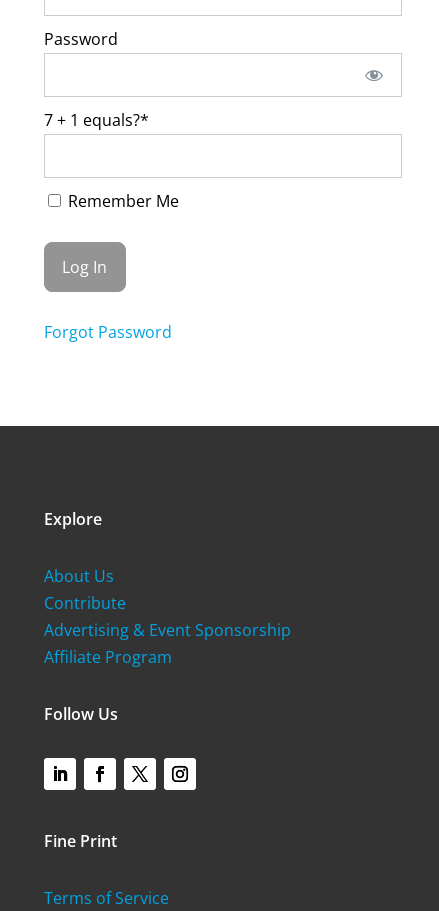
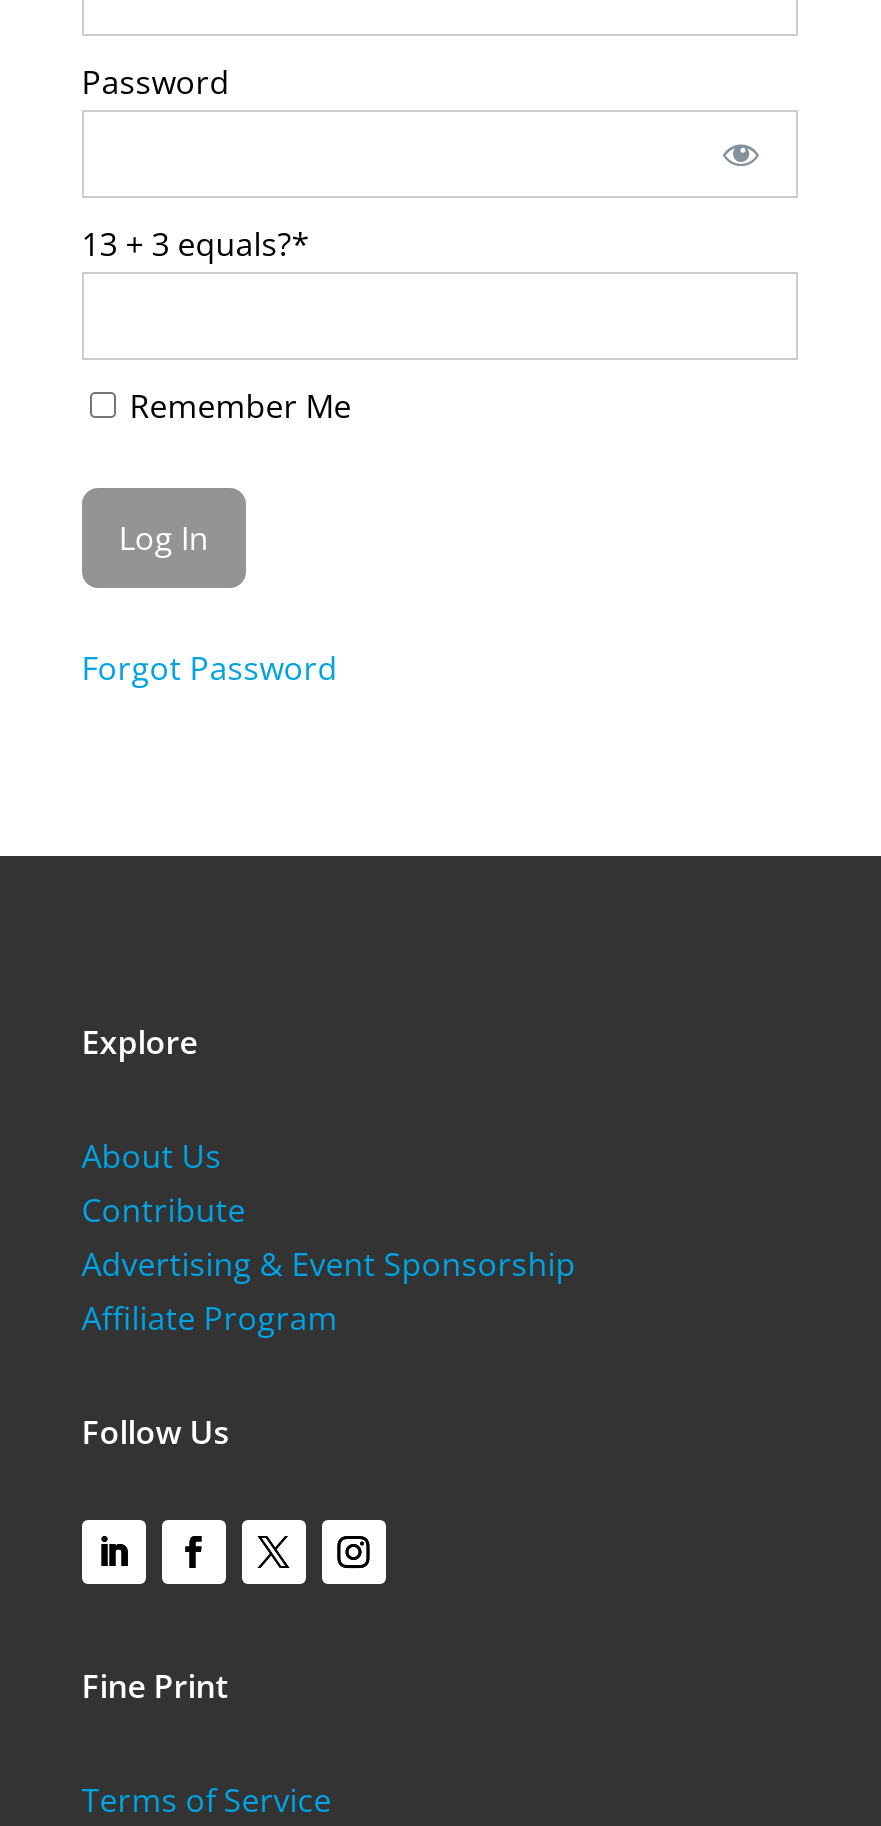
- 7 + 1 equals?*
+ 13 + 3 equals?*
